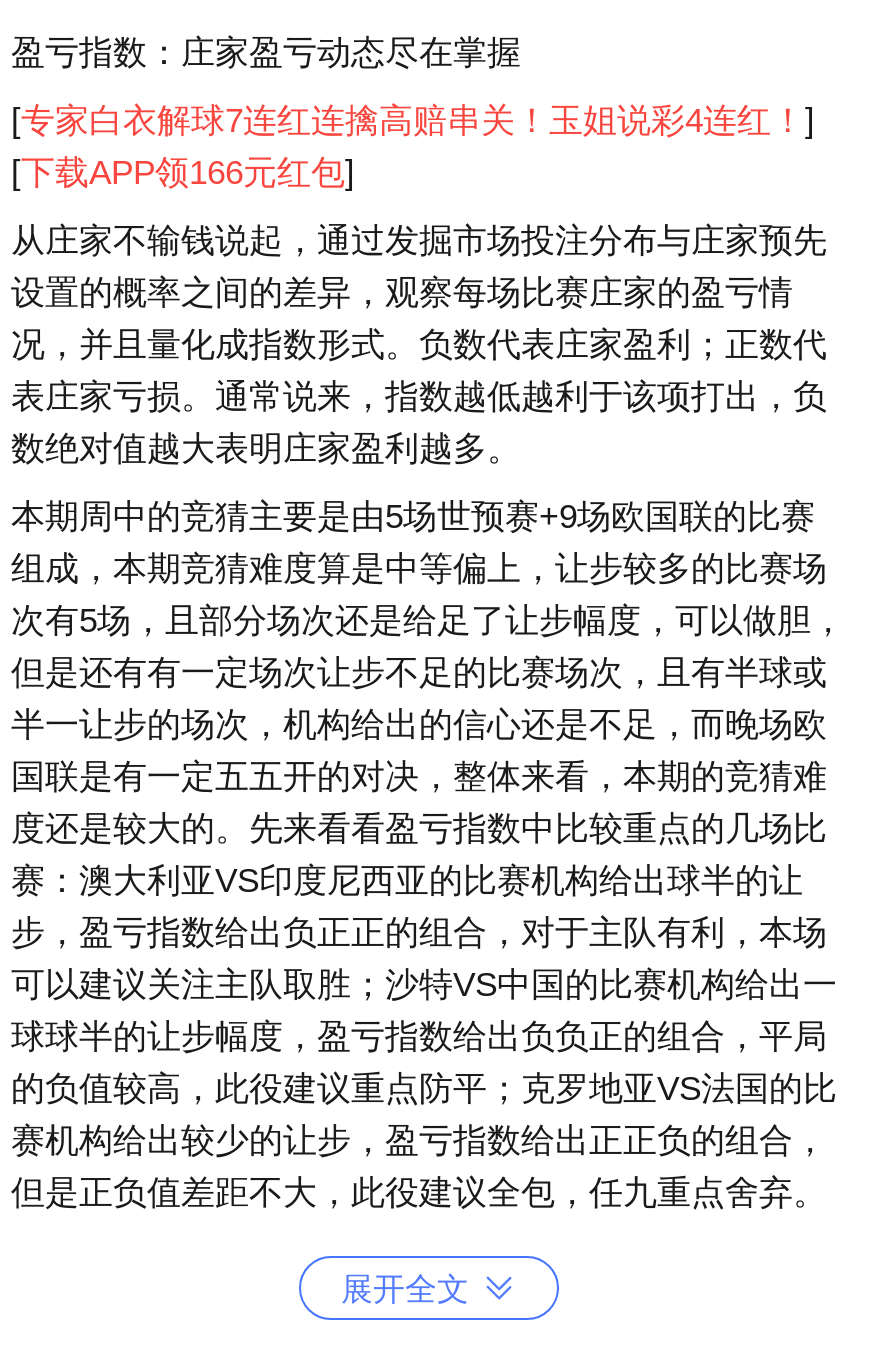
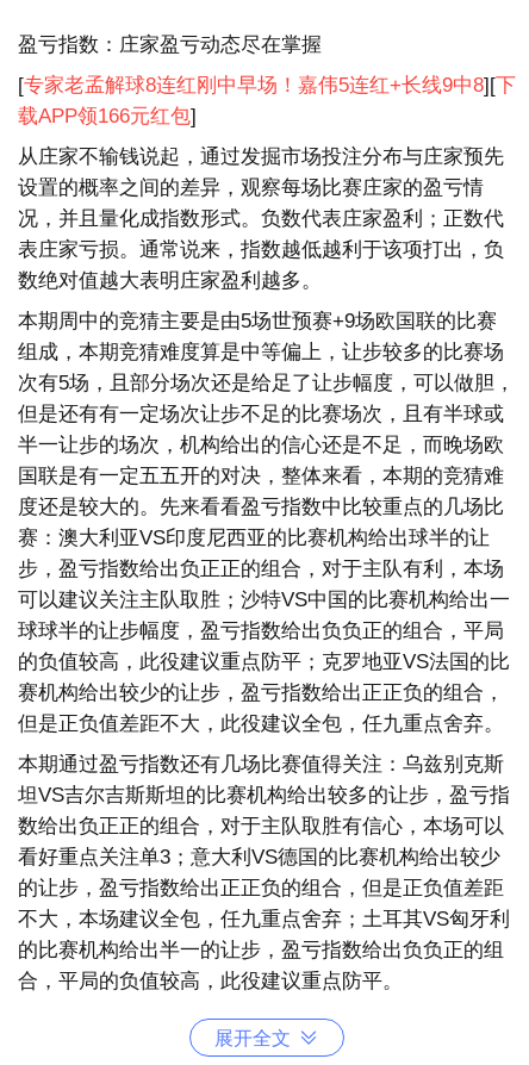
- [专家白衣解球7连红连擒高赔串关！玉姐说彩4连红！]
- [下载APP领166元红包]
+ [专家老孟解球8连红刚中早场！嘉伟5连红+长线9中8][下
+ 载APP领166元红包]

+ 本期通过盈亏指数还有几场比赛值得关注：乌兹别克斯
+ 坦VS吉尔吉斯斯坦的比赛机构给出较多的让步，盈亏指
+ 数给出负正正的组合，对于主队取胜有信心，本场可以
+ 看好重点关注单3；意大利VS德国的比赛机构给出较少
+ 的让步，盈亏指数给出正正负的组合，但是正负值差距
+ 不大，本场建议全包，任九重点舍弃；土耳其VS匈牙利
+ 的比赛机构给出半一的让步，盈亏指数给出负负正的组
+ 合，平局的负值较高，此役建议重点防平。
